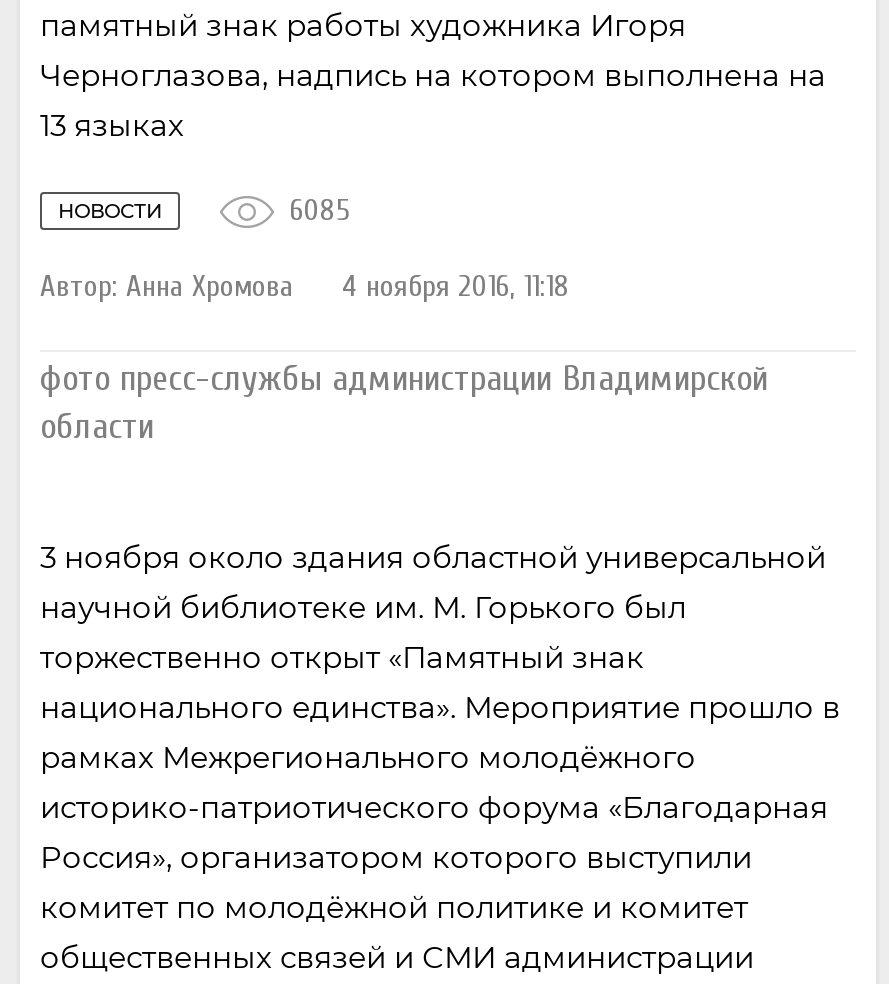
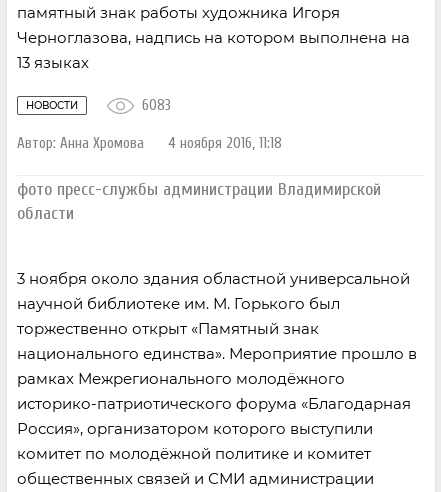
- 6085
+ 6083
